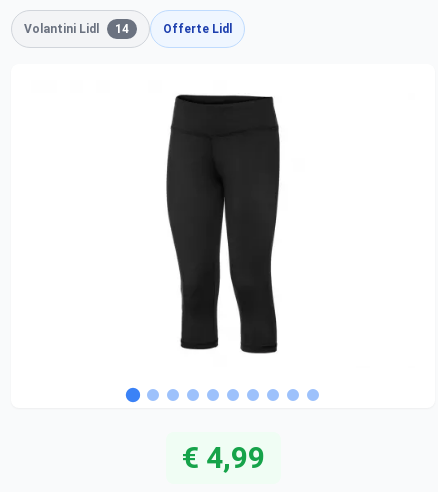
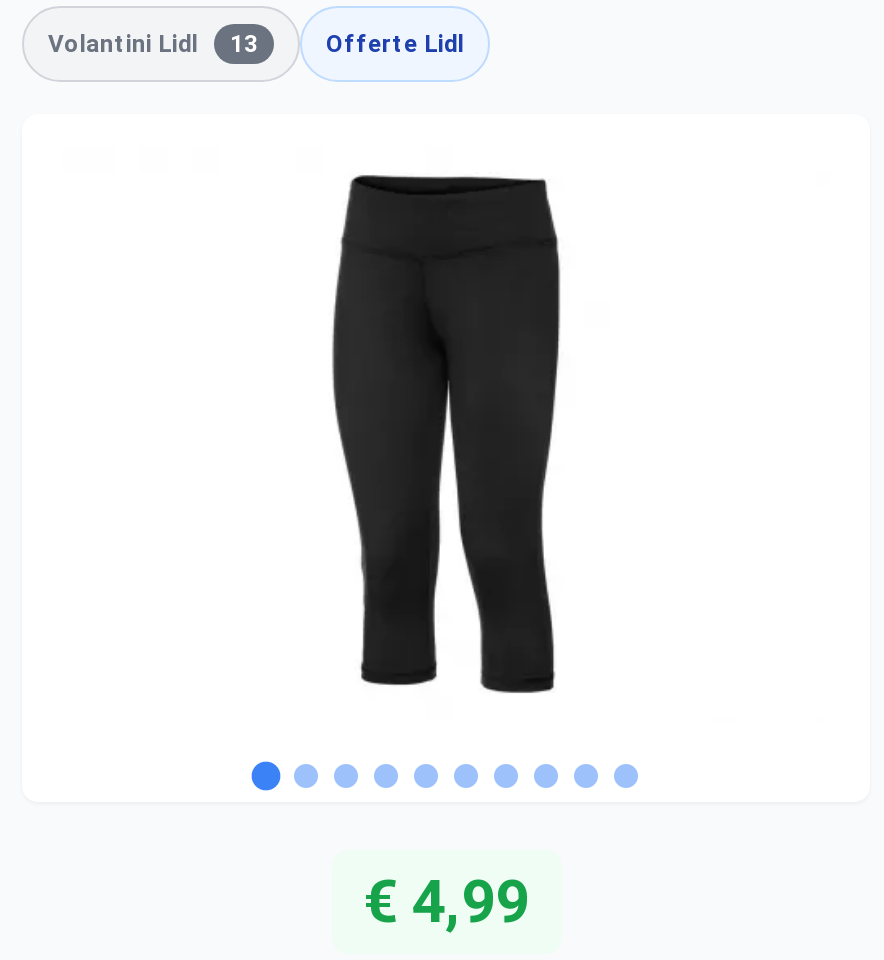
- Volantini Lidl 14
+ Volantini Lidl 13
